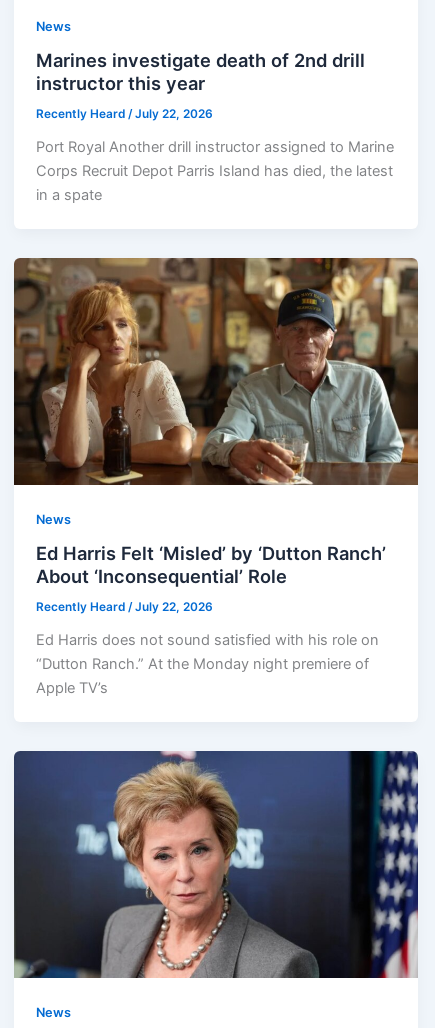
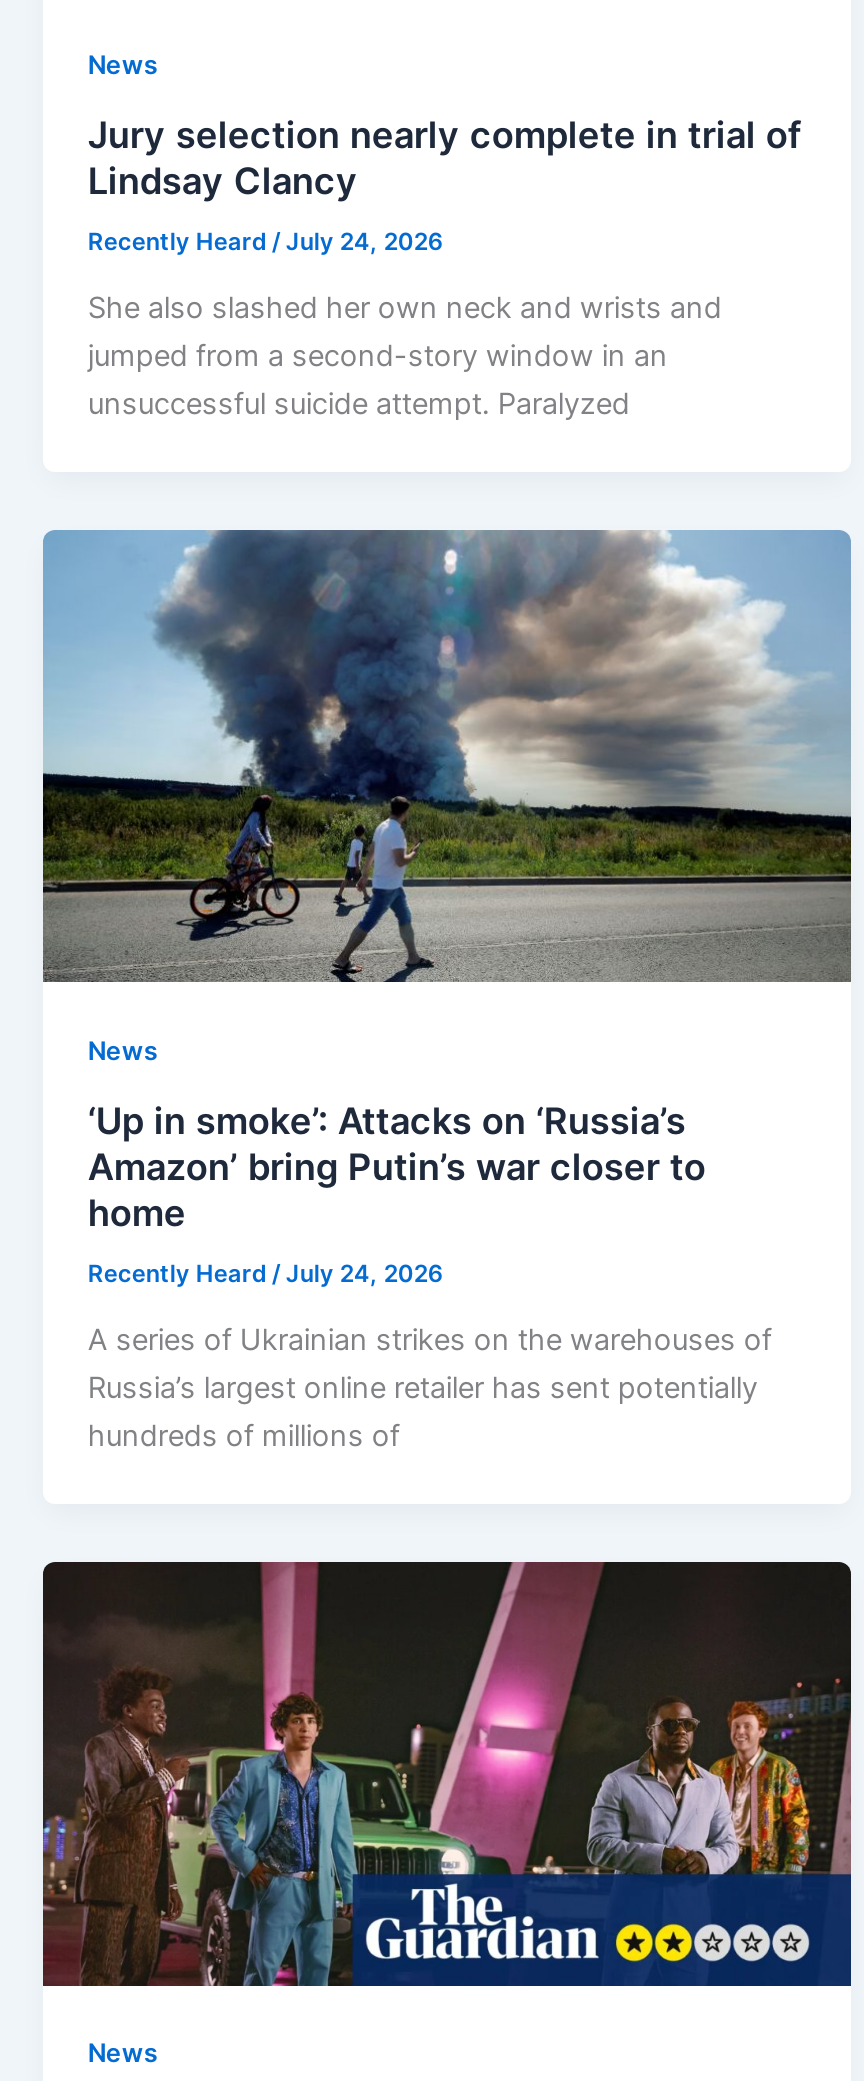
- Marines investigate death of 2nd drill
- instructor this year
+ Jury selection nearly complete in trial of
+ Lindsay Clancy

- Recently Heard / July 22, 2026
+ Recently Heard / July 24, 2026

- Port Royal Another drill instructor assigned to Marine
- Corps Recruit Depot Parris Island has died, the latest
- in a spate
+ She also slashed her own neck and wrists and
+ jumped from a second-story window in an
+ unsuccessful suicide attempt. Paralyzed

- [image]
+ [image]

- Ed Harris Felt ‘Misled’ by ‘Dutton Ranch’
- About ‘Inconsequential’ Role
+ ‘Up in smoke’: Attacks on ‘Russia’s
+ Amazon’ bring Putin’s war closer to
+ home

- Recently Heard / July 22, 2026
+ Recently Heard / July 24, 2026

- Ed Harris does not sound satisfied with his role on
- “Dutton Ranch.” At the Monday night premiere of
- Apple TV’s
+ A series of Ukrainian strikes on the warehouses of
+ Russia’s largest online retailer has sent potentially
+ hundreds of millions of

- [image]
+ [image]
